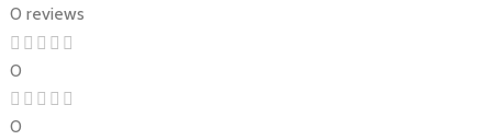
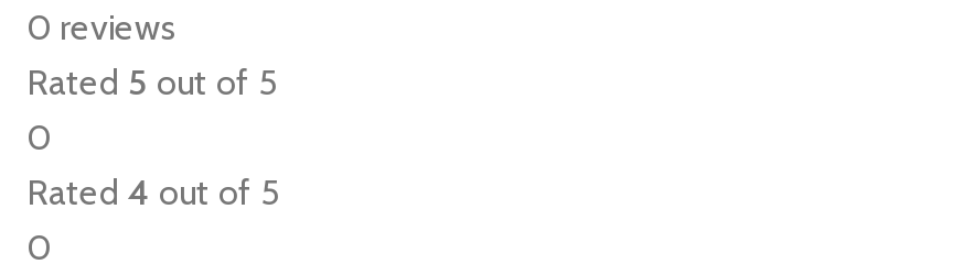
+ Rated 5 out of 5

+ Rated 4 out of 5
